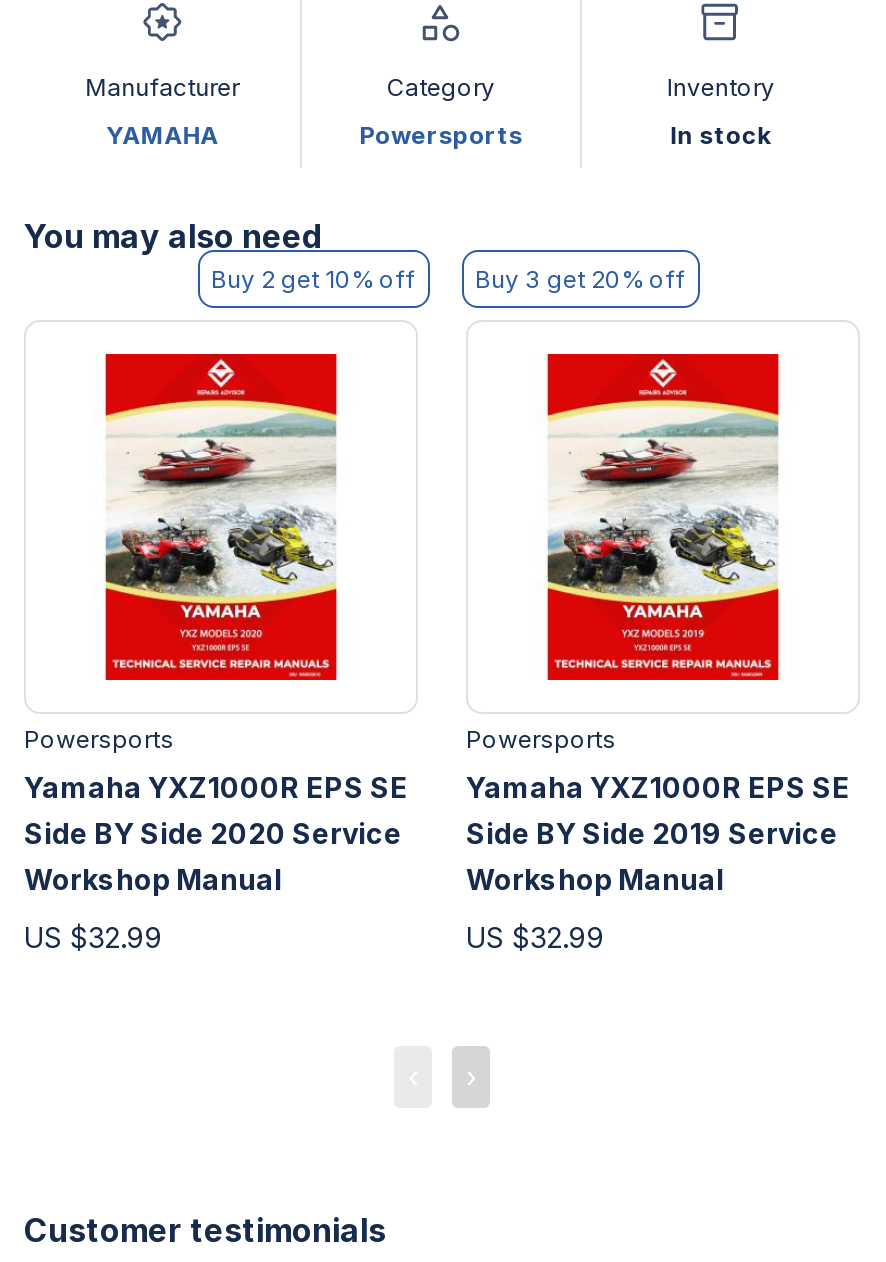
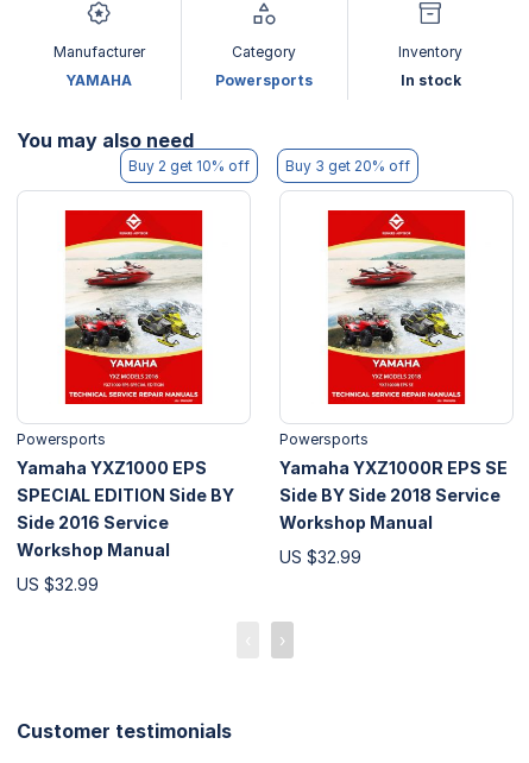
- Yamaha YXZ1000R EPS SE
- Side BY Side 2020 Service
+ Yamaha YXZ1000 EPS
+ SPECIAL EDITION Side BY
+ Side 2016 Service

- Side BY Side 2019 Service
+ Side BY Side 2018 Service

moved down: Workshop Manual | US $32.99
